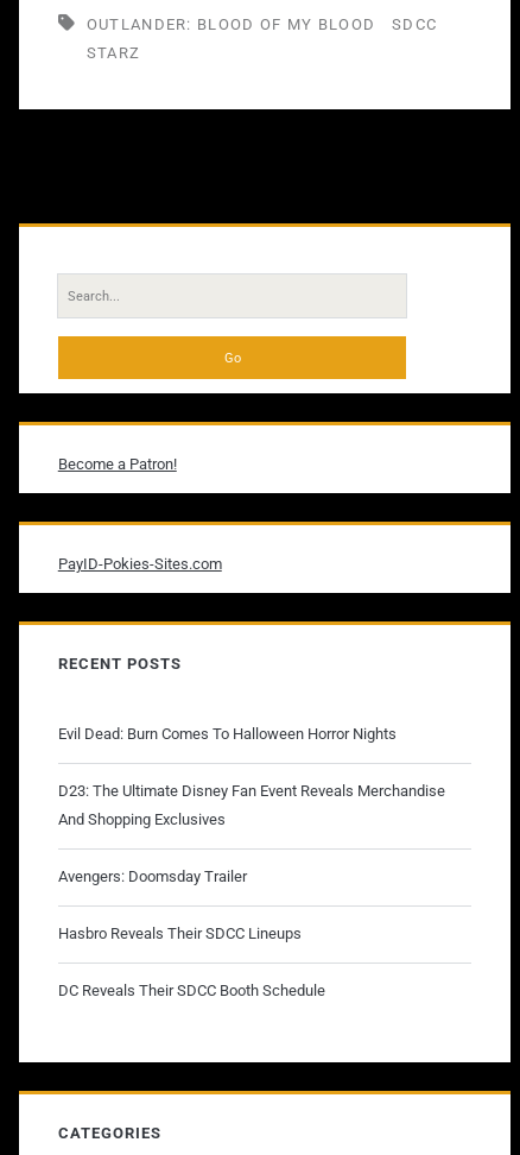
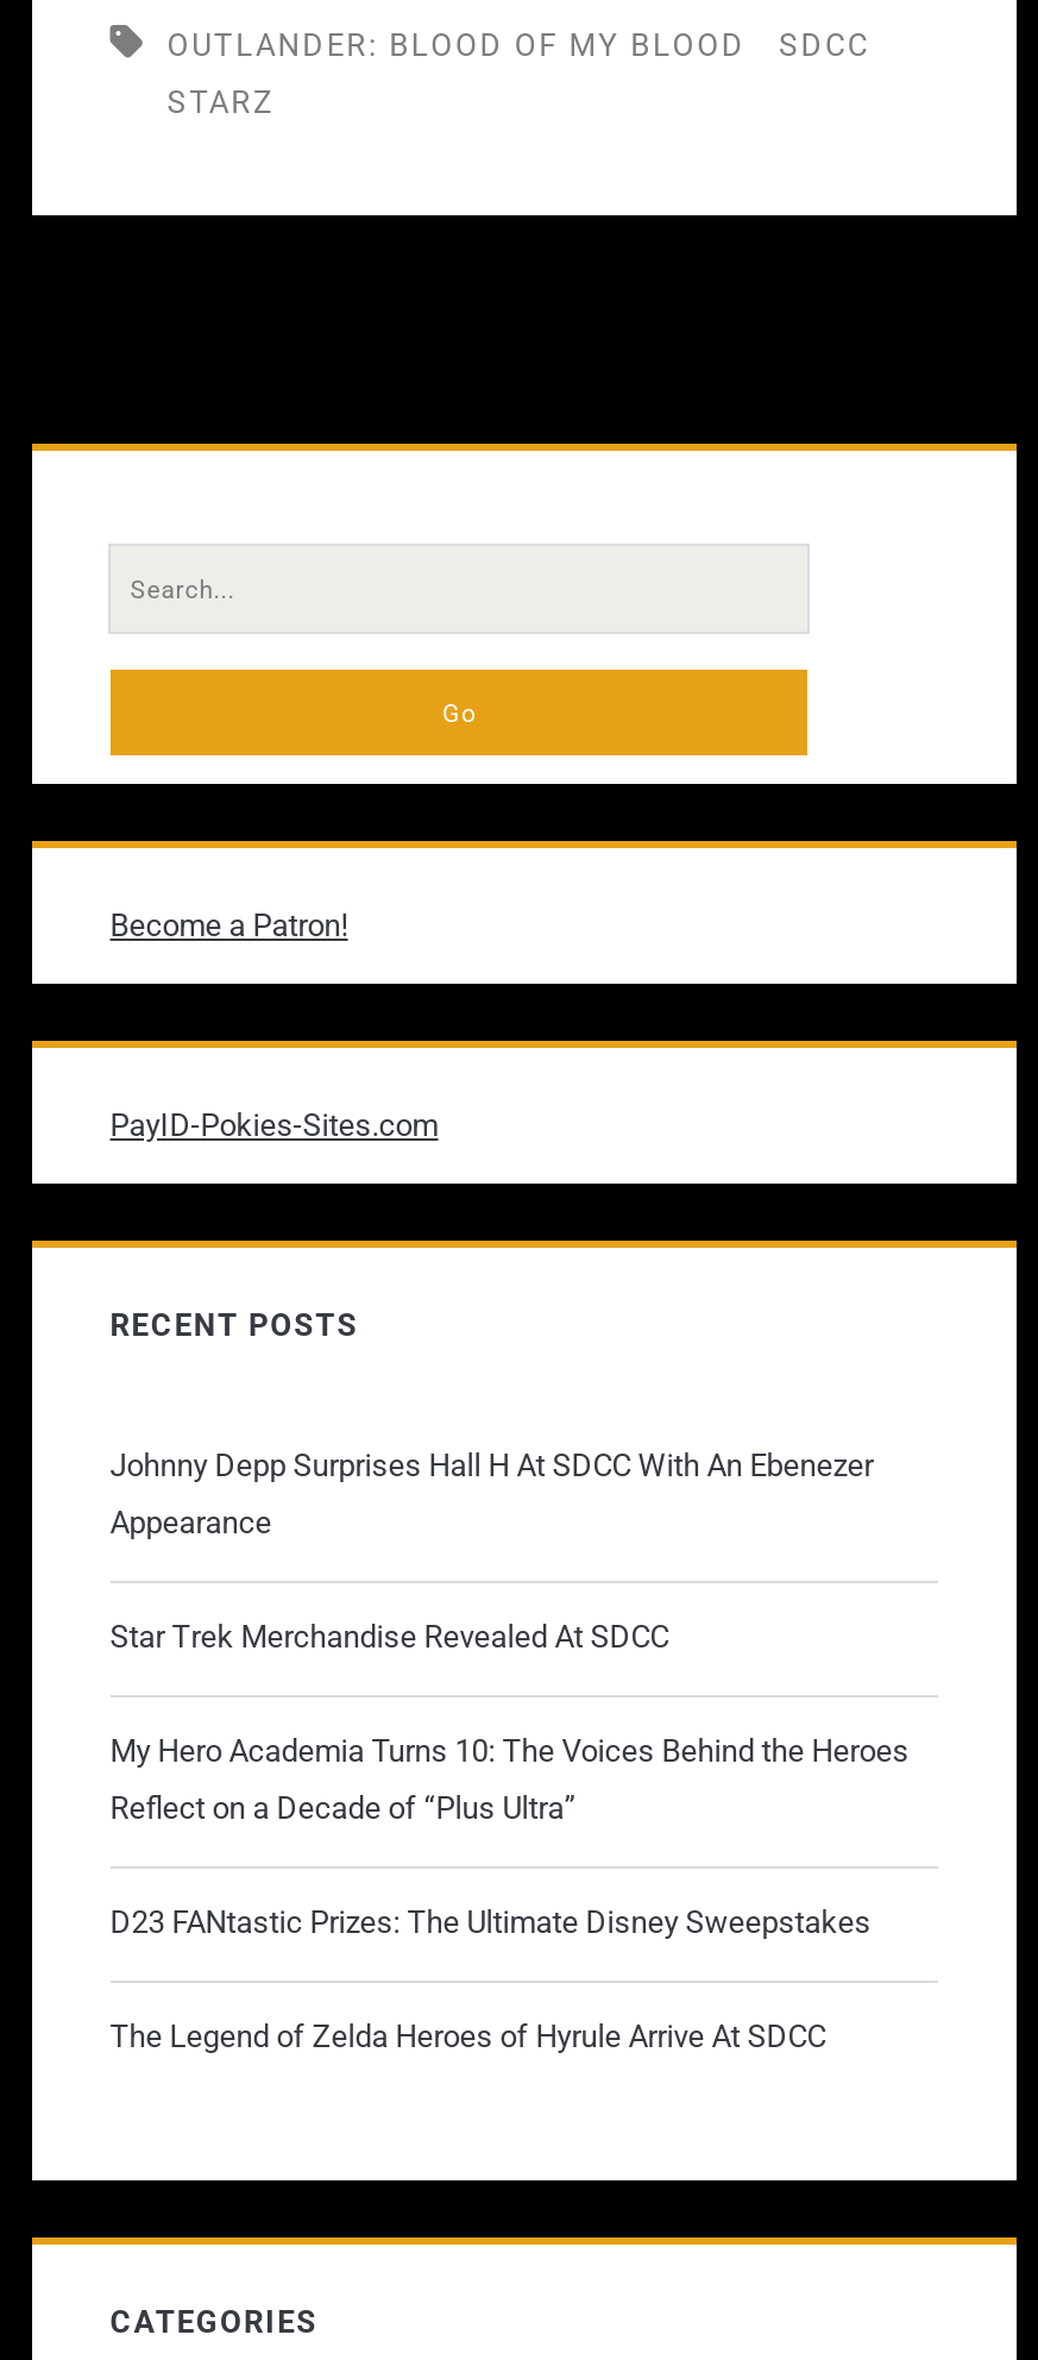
- Evil Dead: Burn Comes To Halloween Horror Nights
- D23: The Ultimate Disney Fan Event Reveals Merchandise
- And Shopping Exclusives
- Avengers: Doomsday Trailer
- Hasbro Reveals Their SDCC Lineups
- DC Reveals Their SDCC Booth Schedule
+ Johnny Depp Surprises Hall H At SDCC With An Ebenezer
+ Appearance
+ Star Trek Merchandise Revealed At SDCC
+ My Hero Academia Turns 10: The Voices Behind the Heroes
+ Reflect on a Decade of “Plus Ultra”
+ D23 FANtastic Prizes: The Ultimate Disney Sweepstakes
+ The Legend of Zelda Heroes of Hyrule Arrive At SDCC
